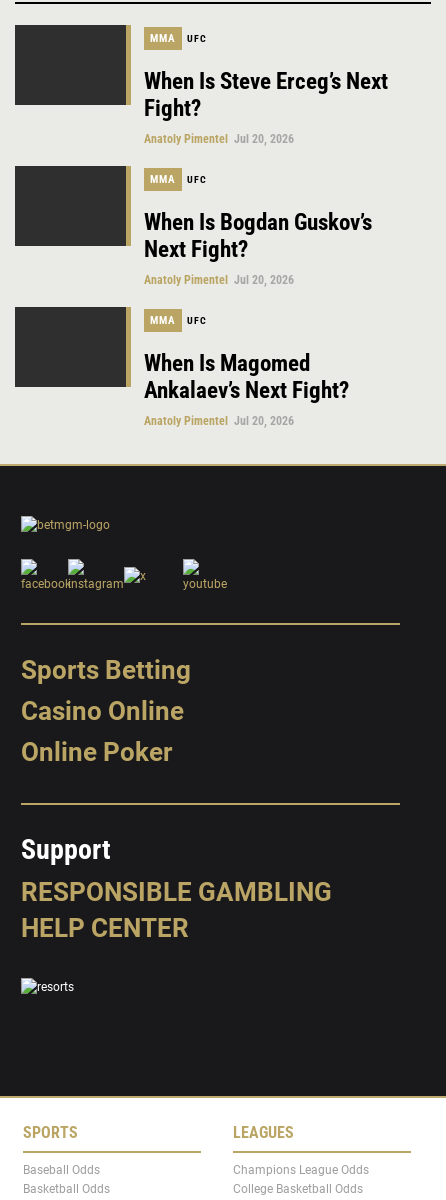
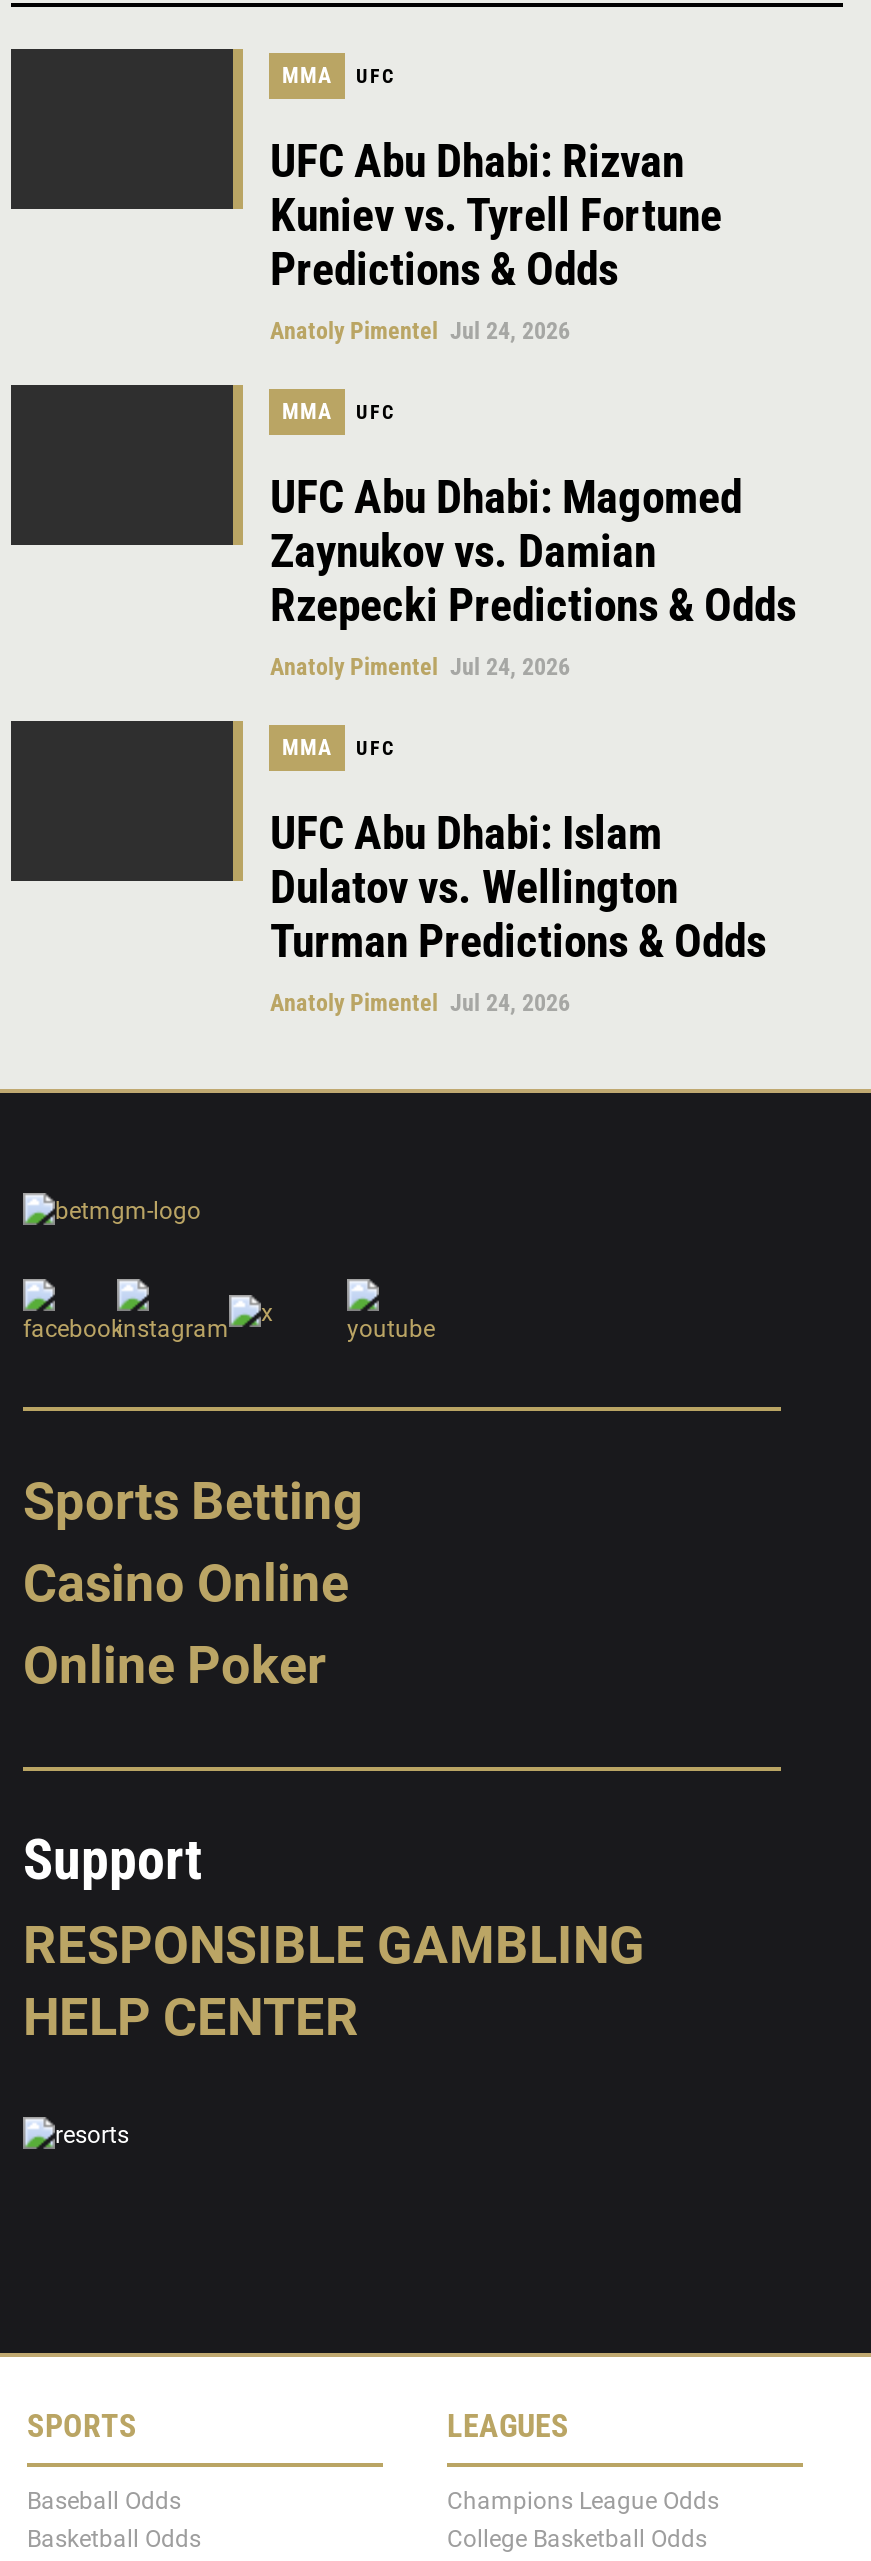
- When Is Steve Erceg’s Next
- Fight?
- Anatoly Pimentel Jul 20, 2026
+ UFC Abu Dhabi: Rizvan
+ Kuniev vs. Tyrell Fortune
+ Predictions & Odds
+ Anatoly Pimentel Jul 24, 2026

- When Is Bogdan Guskov’s
- Next Fight?
- Anatoly Pimentel Jul 20, 2026
+ UFC Abu Dhabi: Magomed
+ Zaynukov vs. Damian
+ Rzepecki Predictions & Odds
+ Anatoly Pimentel Jul 24, 2026

- When Is Magomed
- Ankalaev’s Next Fight?
- Anatoly Pimentel Jul 20, 2026
+ UFC Abu Dhabi: Islam
+ Dulatov vs. Wellington
+ Turman Predictions & Odds
+ Anatoly Pimentel Jul 24, 2026
